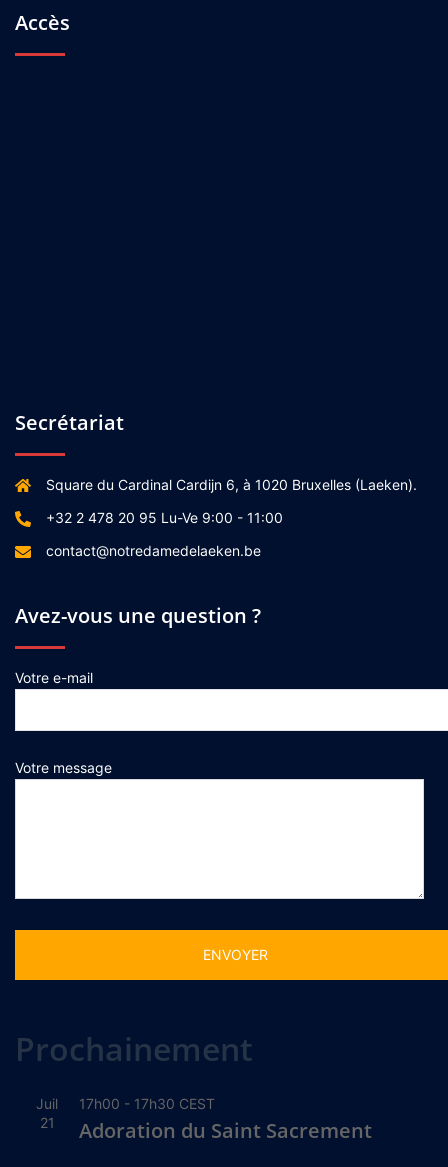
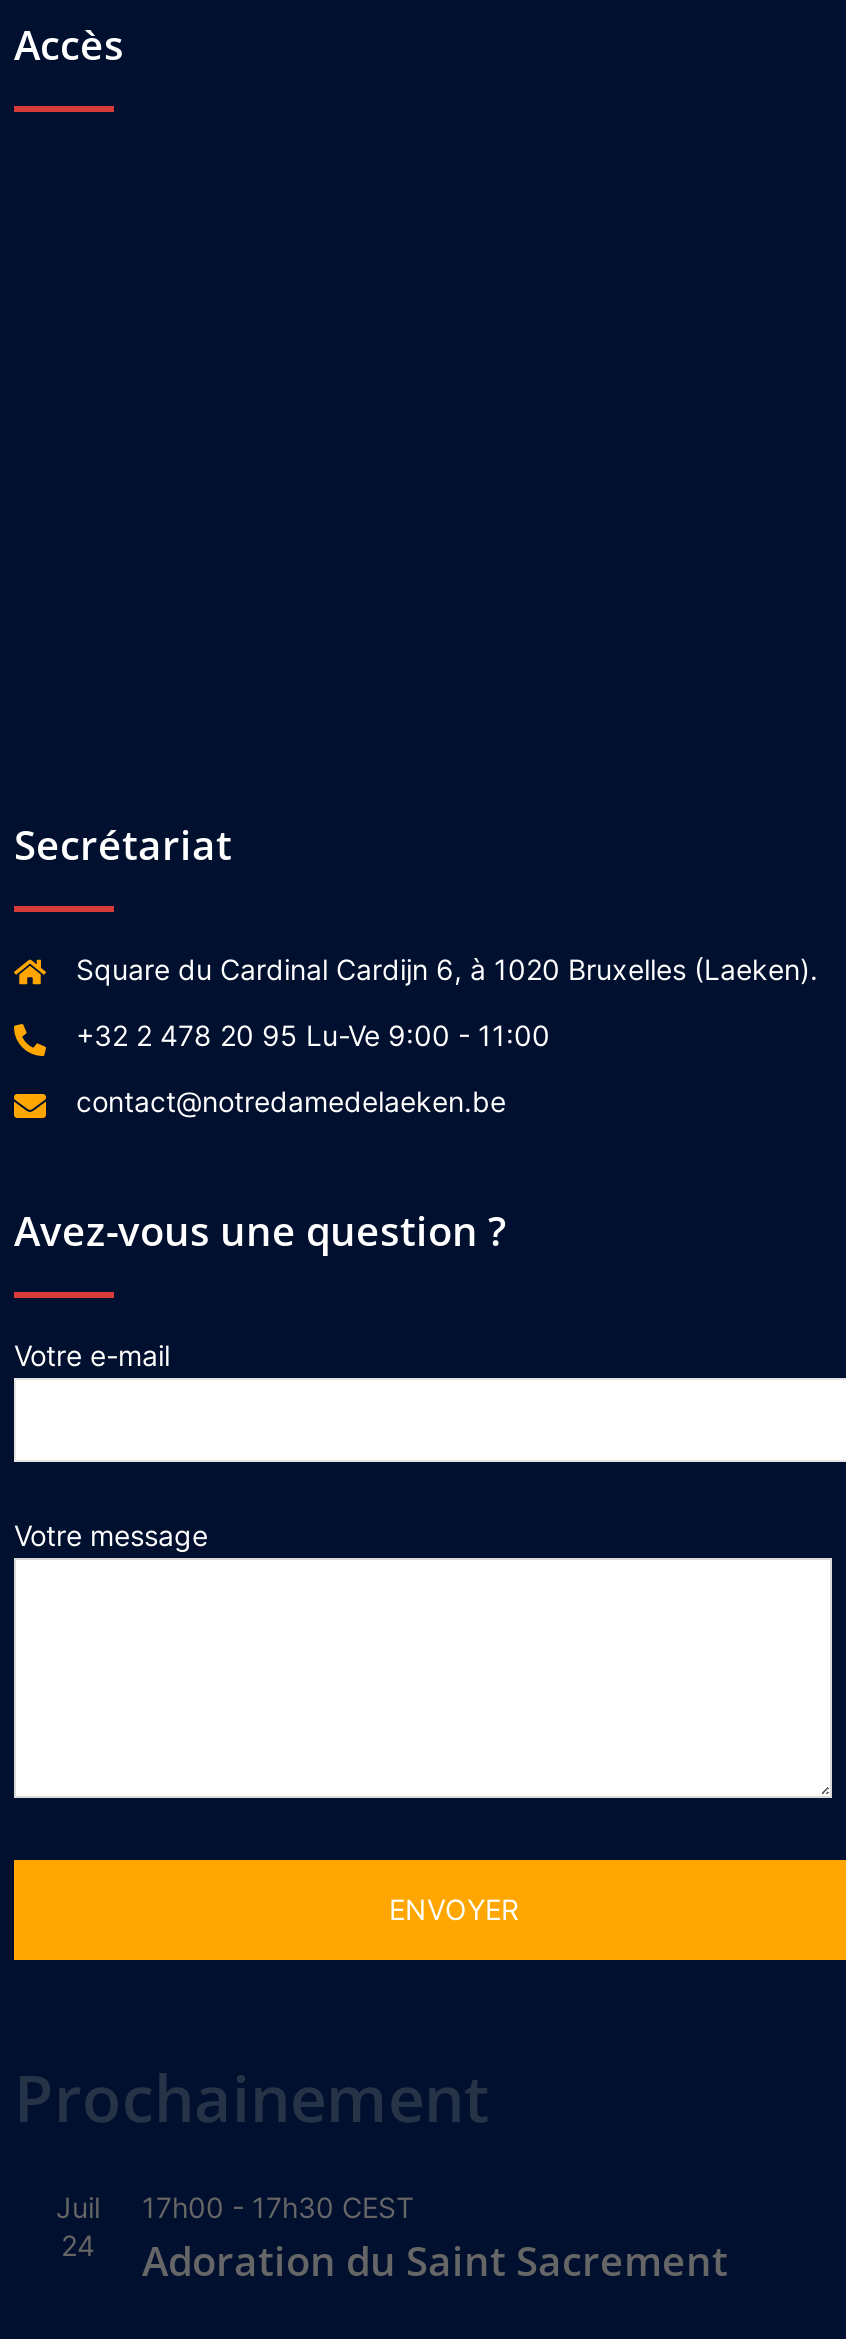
- 21 Adoration du Saint Sacrement
+ 24 Adoration du Saint Sacrement
